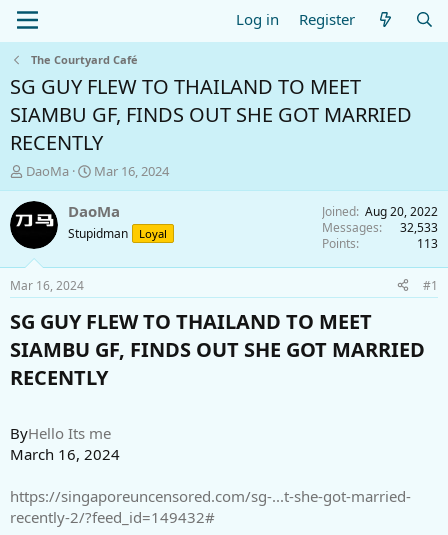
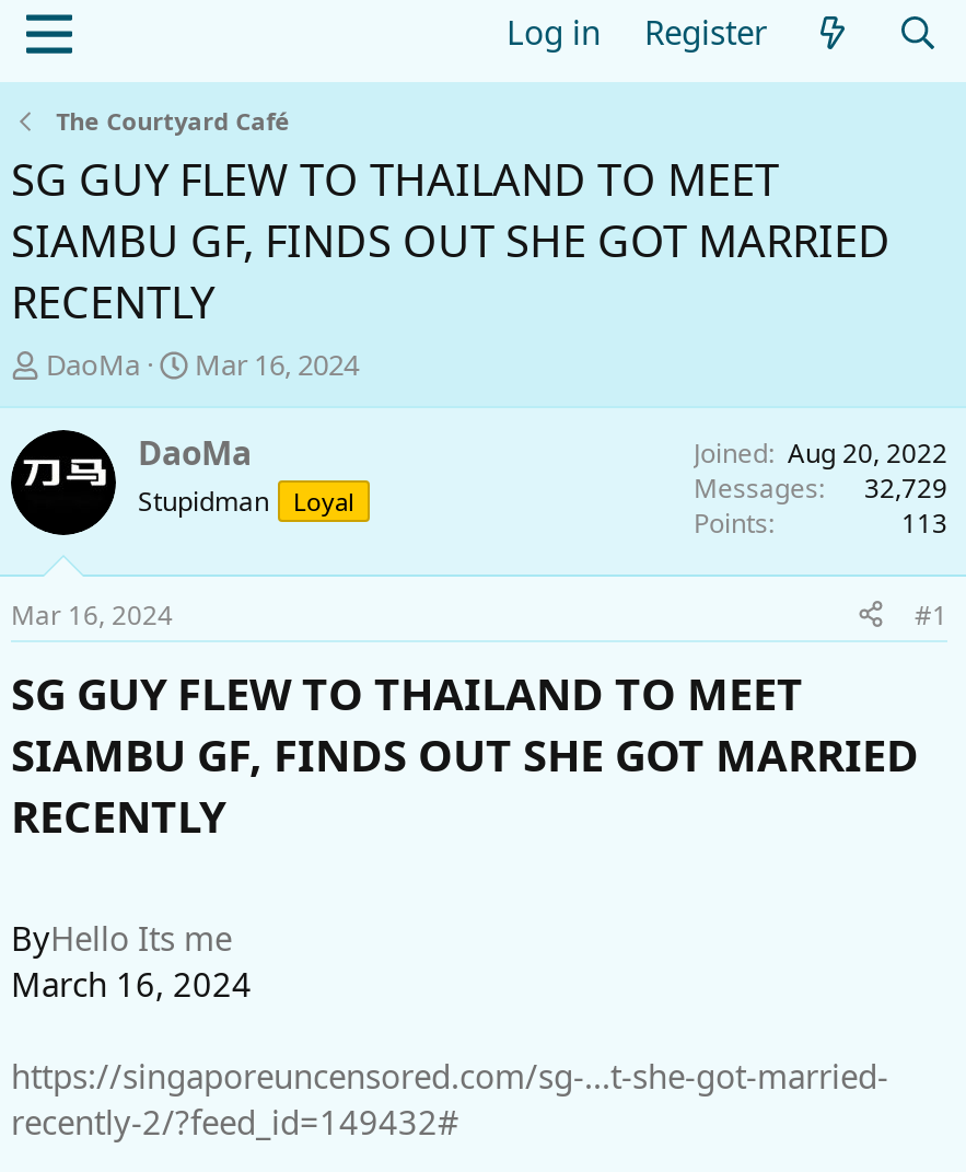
- Messages 32,533
+ Messages 32,729
